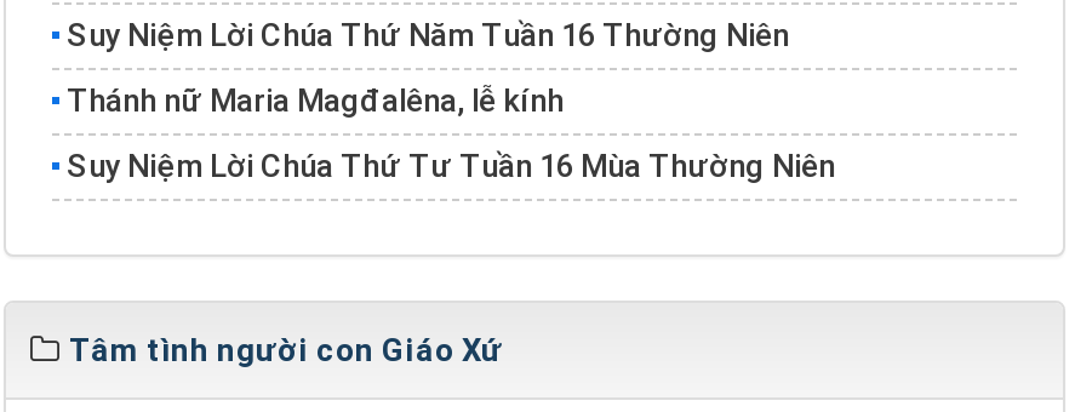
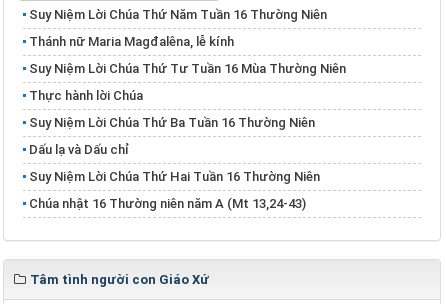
+ Thực hành lời Chúa
+ Suy Niệm Lời Chúa Thứ Ba Tuần 16 Thường Niên
+ Dấu lạ và Dấu chỉ
+ Suy Niệm Lời Chúa Thứ Hai Tuần 16 Thường Niên
+ Chúa nhật 16 Thường niên năm A (Mt 13,24-43)
